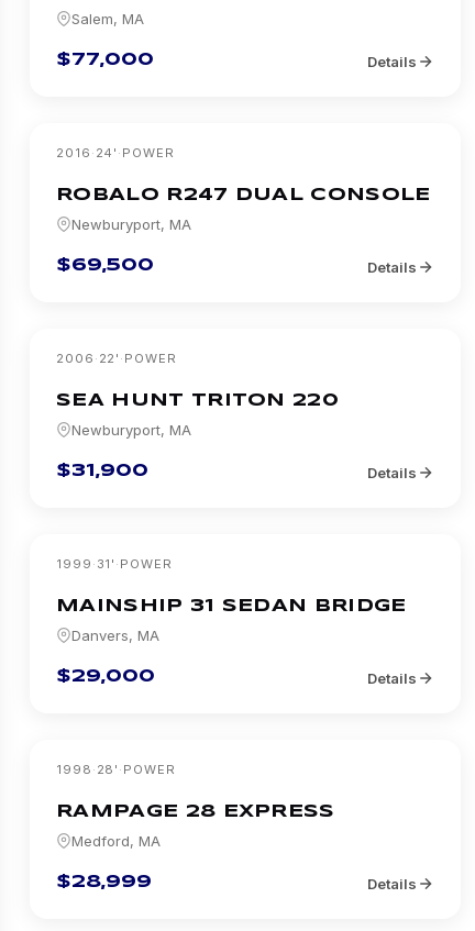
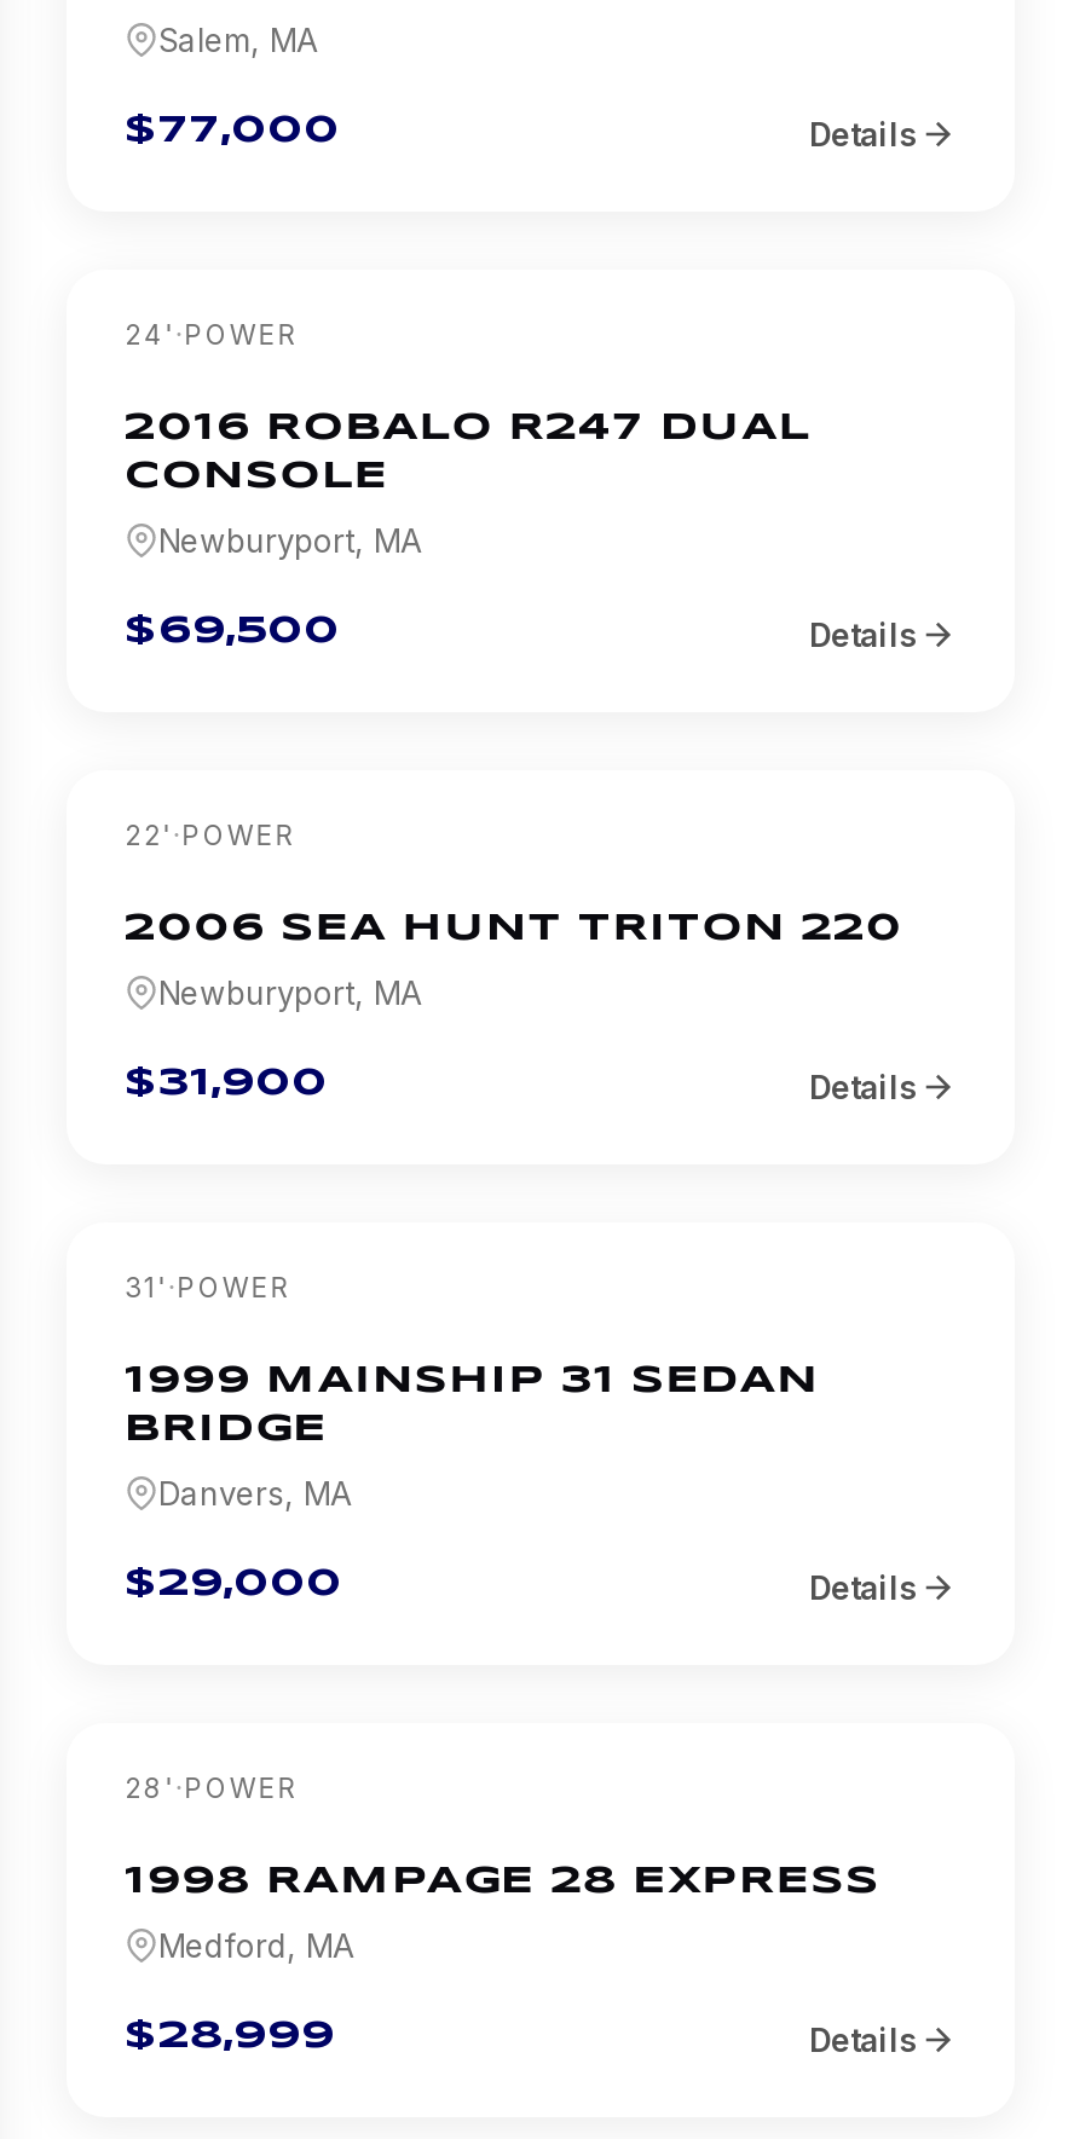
- 2016 · 24 ' · POWER
+ 24 ' · POWER

- ROBALO R247 DUAL CONSOLE
+ 2016 ROBALO R247 DUAL
+ CONSOLE

- 2006 · 22 ' · POWER
+ 22 ' · POWER

- SEA HUNT TRITON 220
+ 2006 SEA HUNT TRITON 220

- 1999 · 31 ' · POWER
+ 31 ' · POWER

- MAINSHIP 31 SEDAN BRIDGE
+ 1999 MAINSHIP 31 SEDAN
+ BRIDGE

- 1998 · 28 ' · POWER
+ 28 ' · POWER

- RAMPAGE 28 EXPRESS
+ 1998 RAMPAGE 28 EXPRESS
